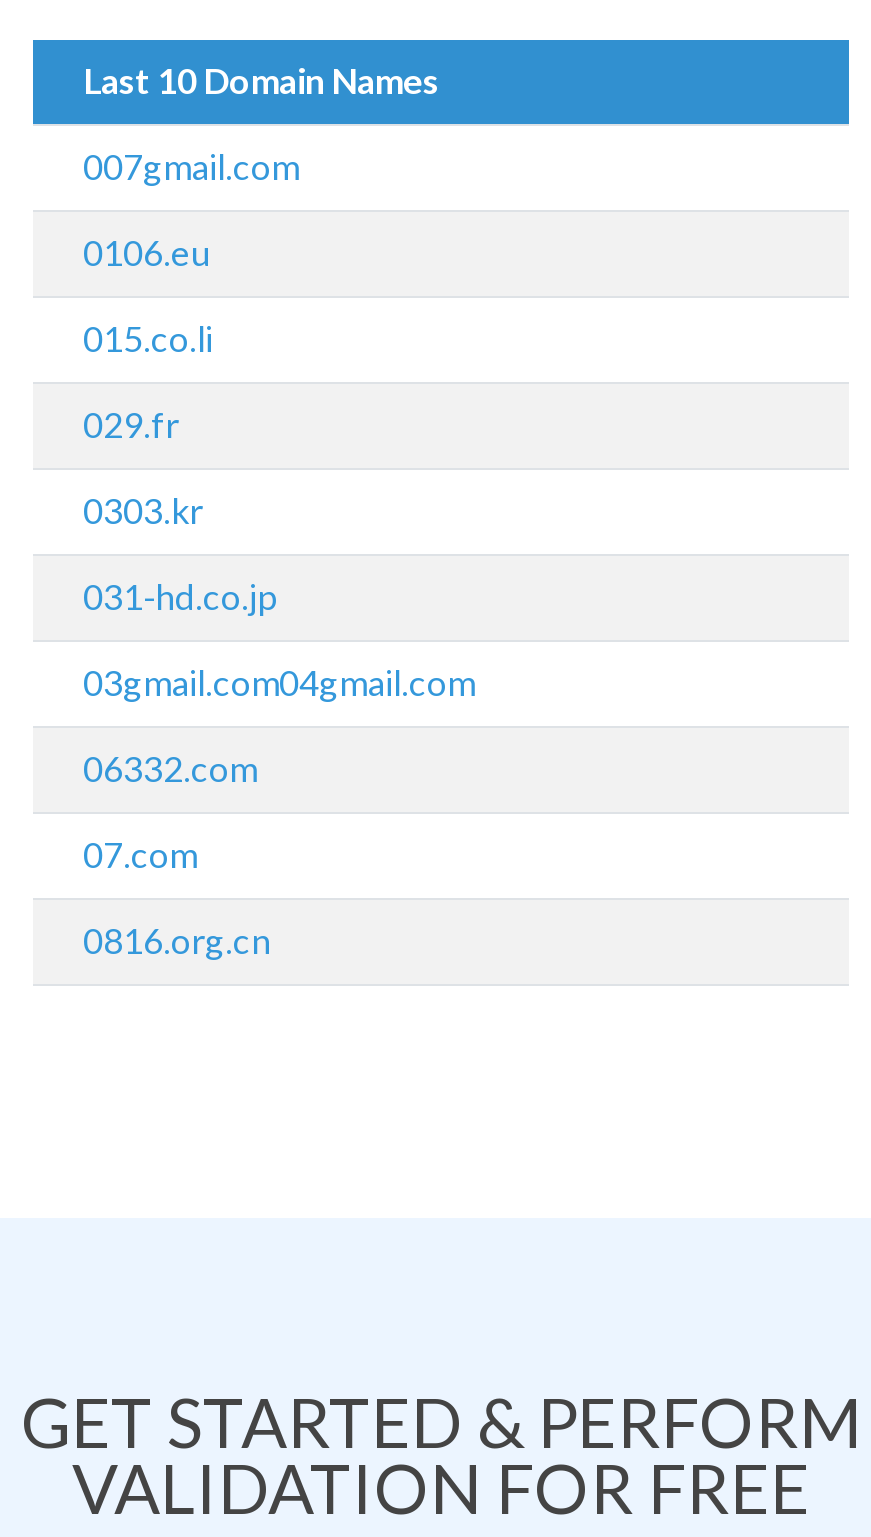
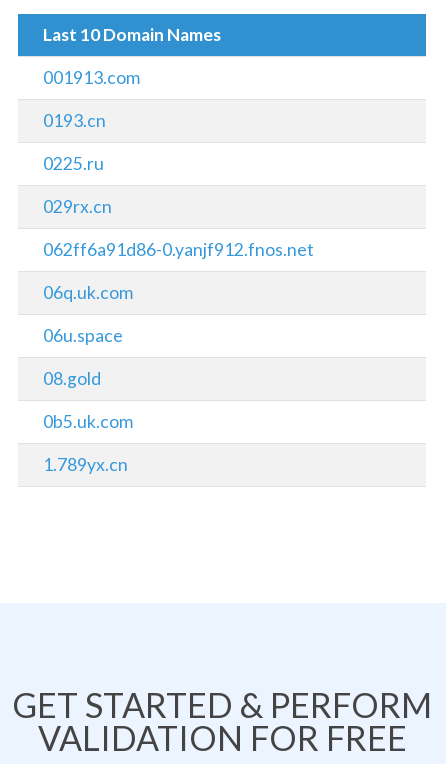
- 007gmail.com
+ 001913.com

- 0106.eu
+ 0193.cn

- 015.co.li
+ 0225.ru

- 029.fr
+ 029rx.cn

- 0303.kr
+ 062ff6a91d86-0.yanjf912.fnos.net

- 031-hd.co.jp
+ 06q.uk.com

- 03gmail.com04gmail.com
+ 06u.space

- 06332.com
+ 08.gold

- 07.com
+ 0b5.uk.com

- 0816.org.cn
+ 1.789yx.cn
